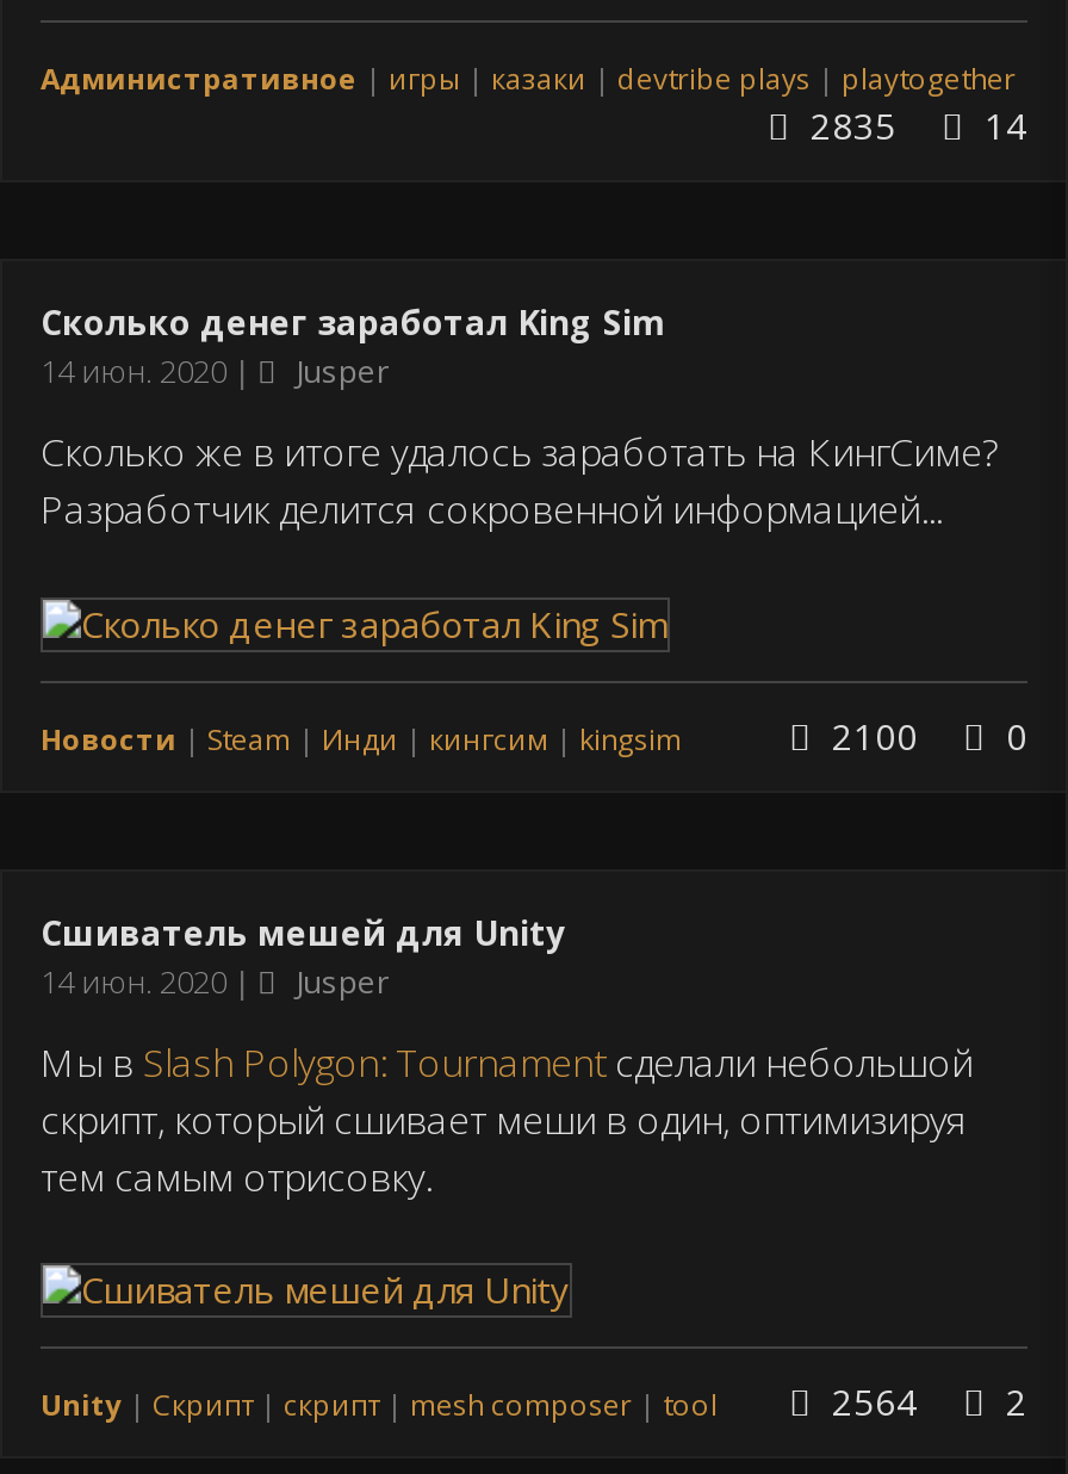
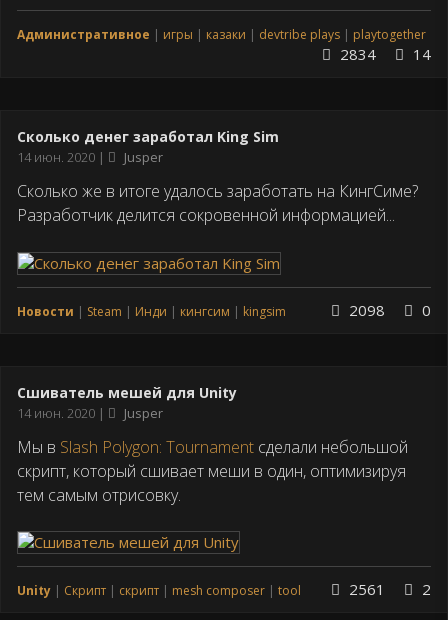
- 2835 14
+ 2834 14

- 2100 0
+ 2098 0

- 2564 2
+ 2561 2
